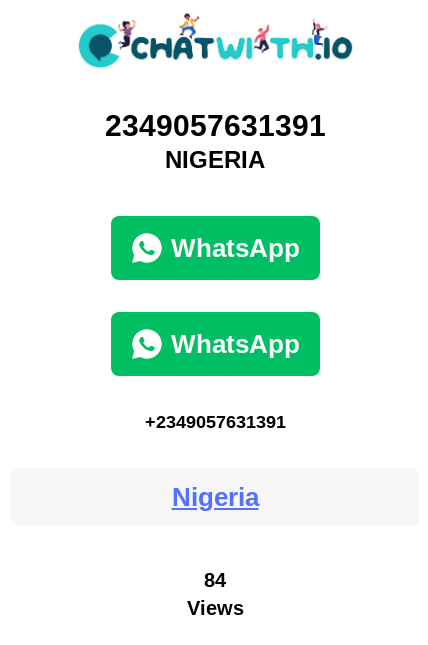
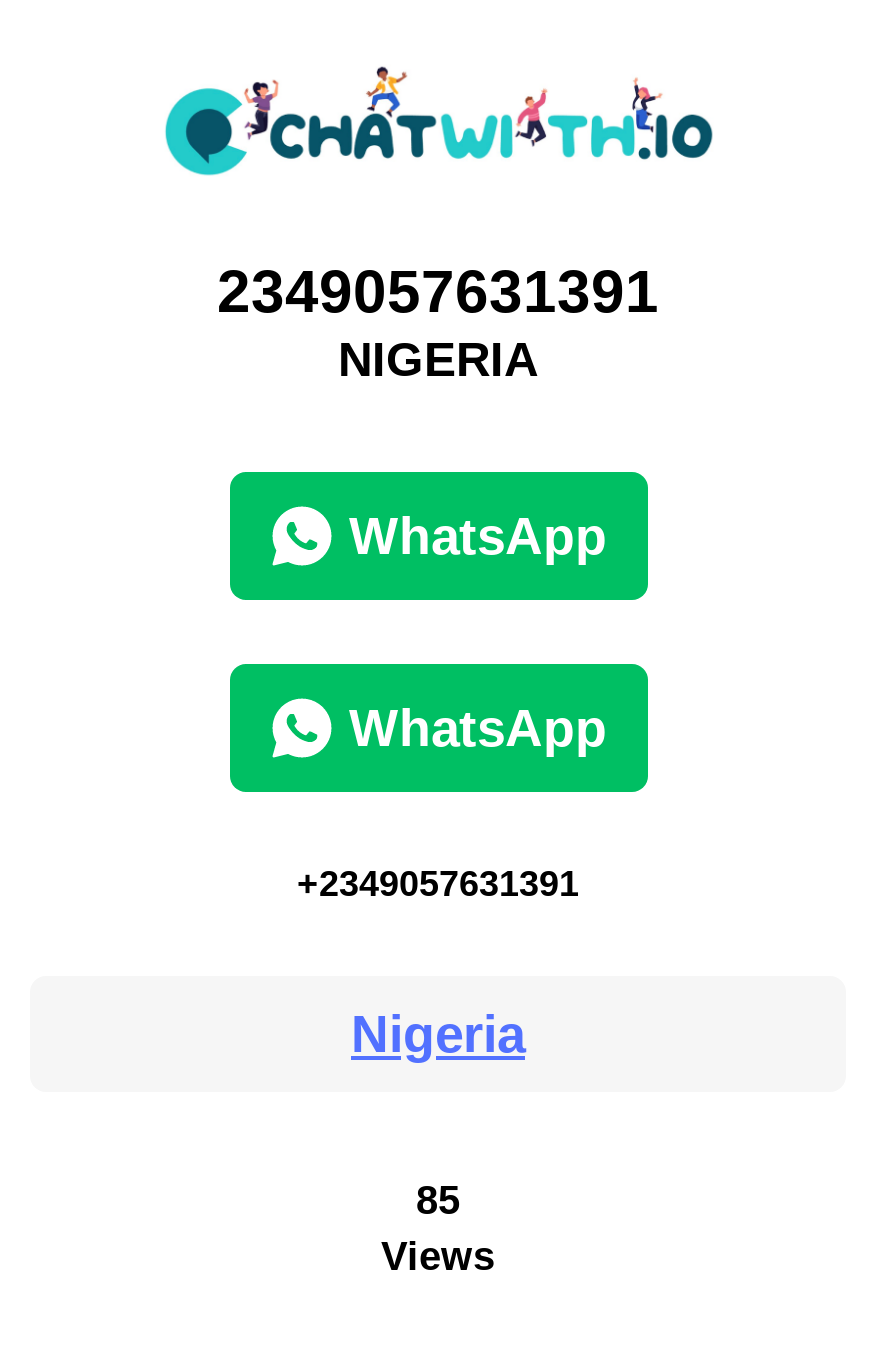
- 84
+ 85
